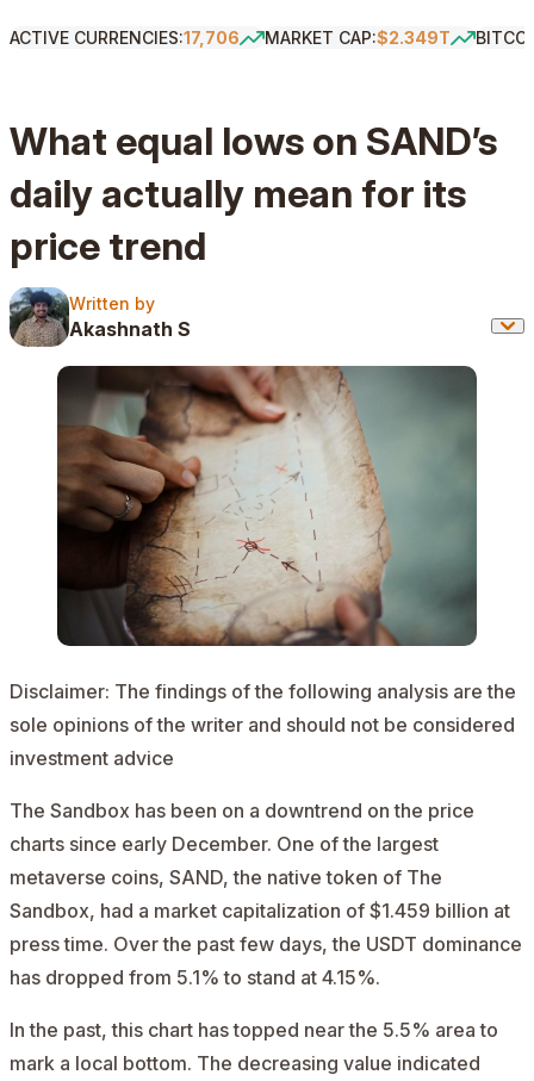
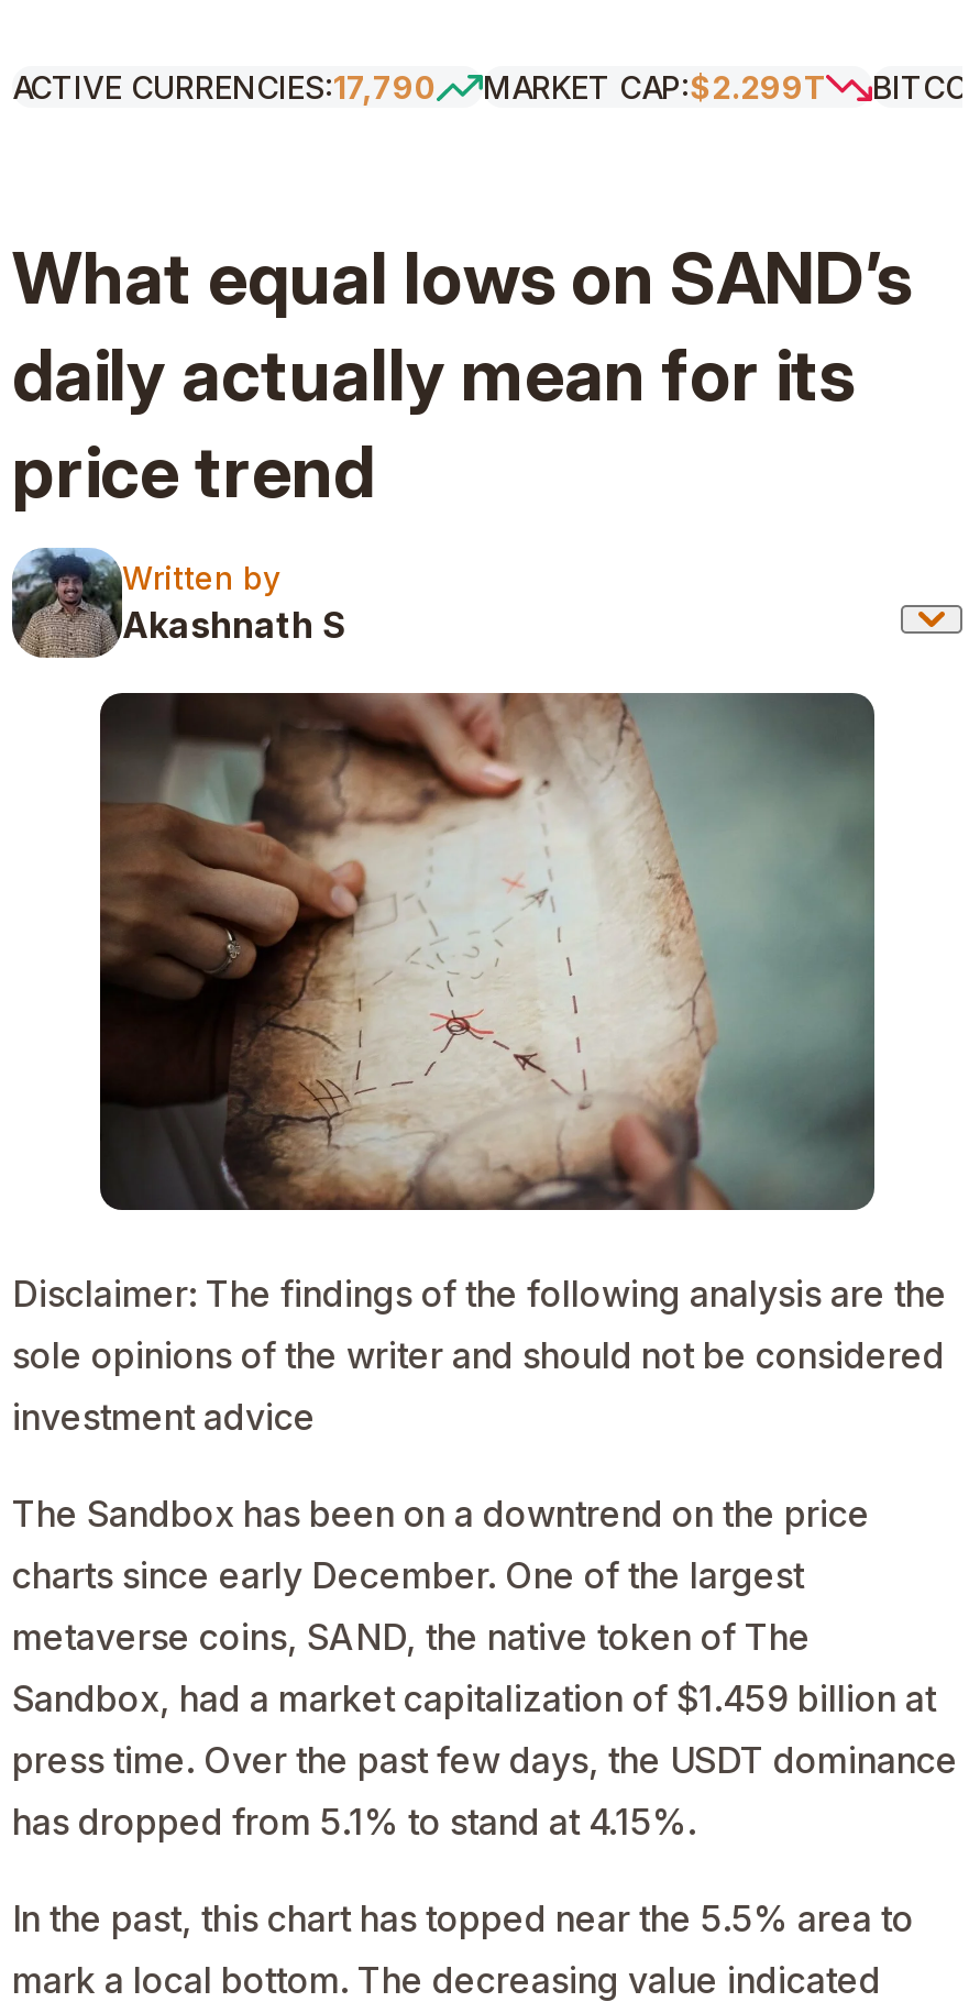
- ACTIVE CURRENCIES:17,706
+ ACTIVE CURRENCIES:17,790

- MARKET CAP:$2.349T
+ MARKET CAP:$2.299T
